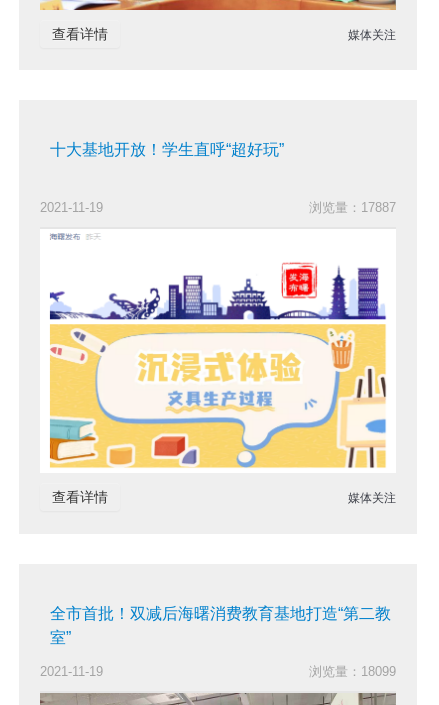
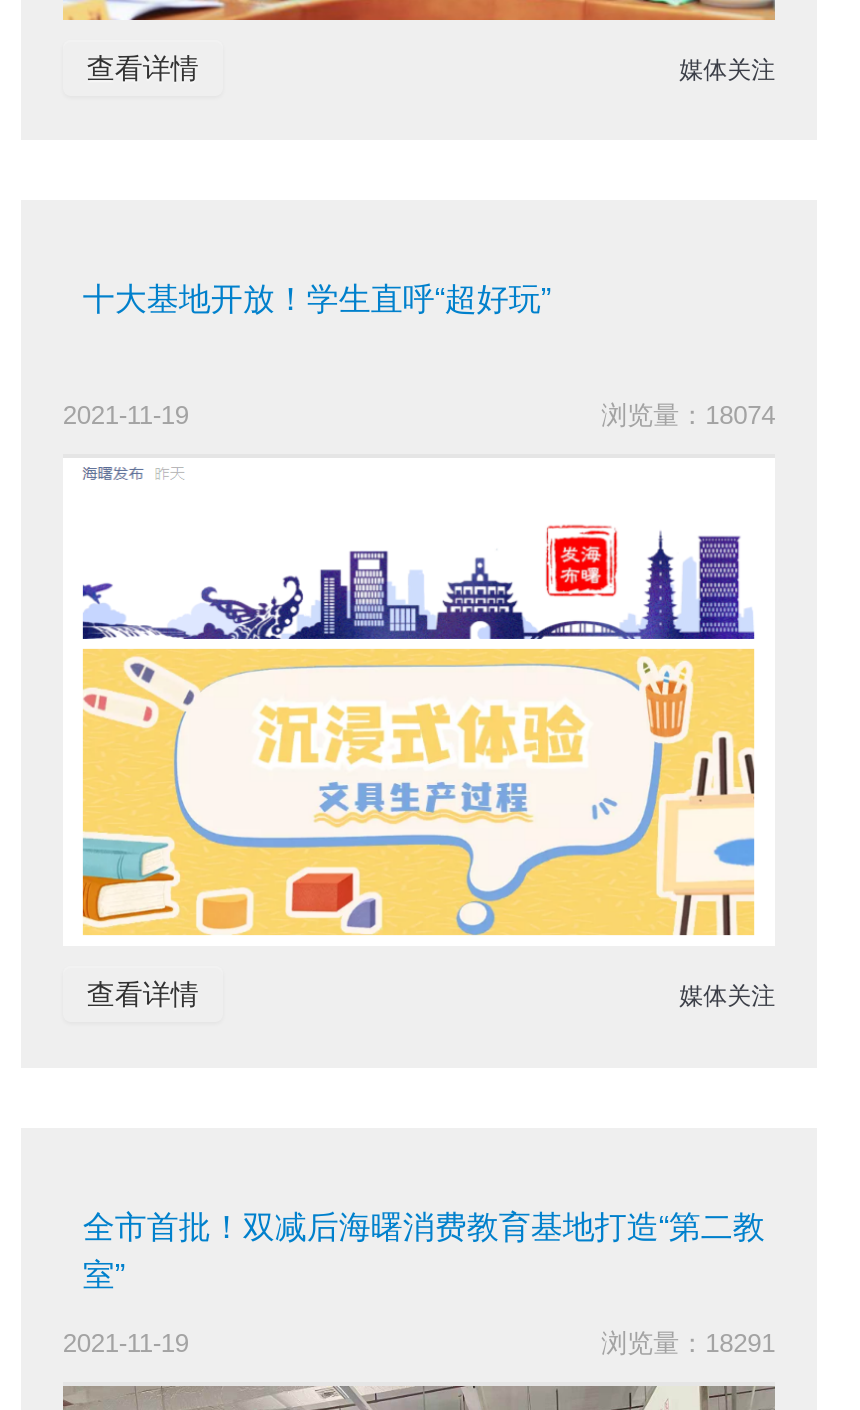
- 浏览量：17887
+ 浏览量：18074

- 浏览量：18099
+ 浏览量：18291
